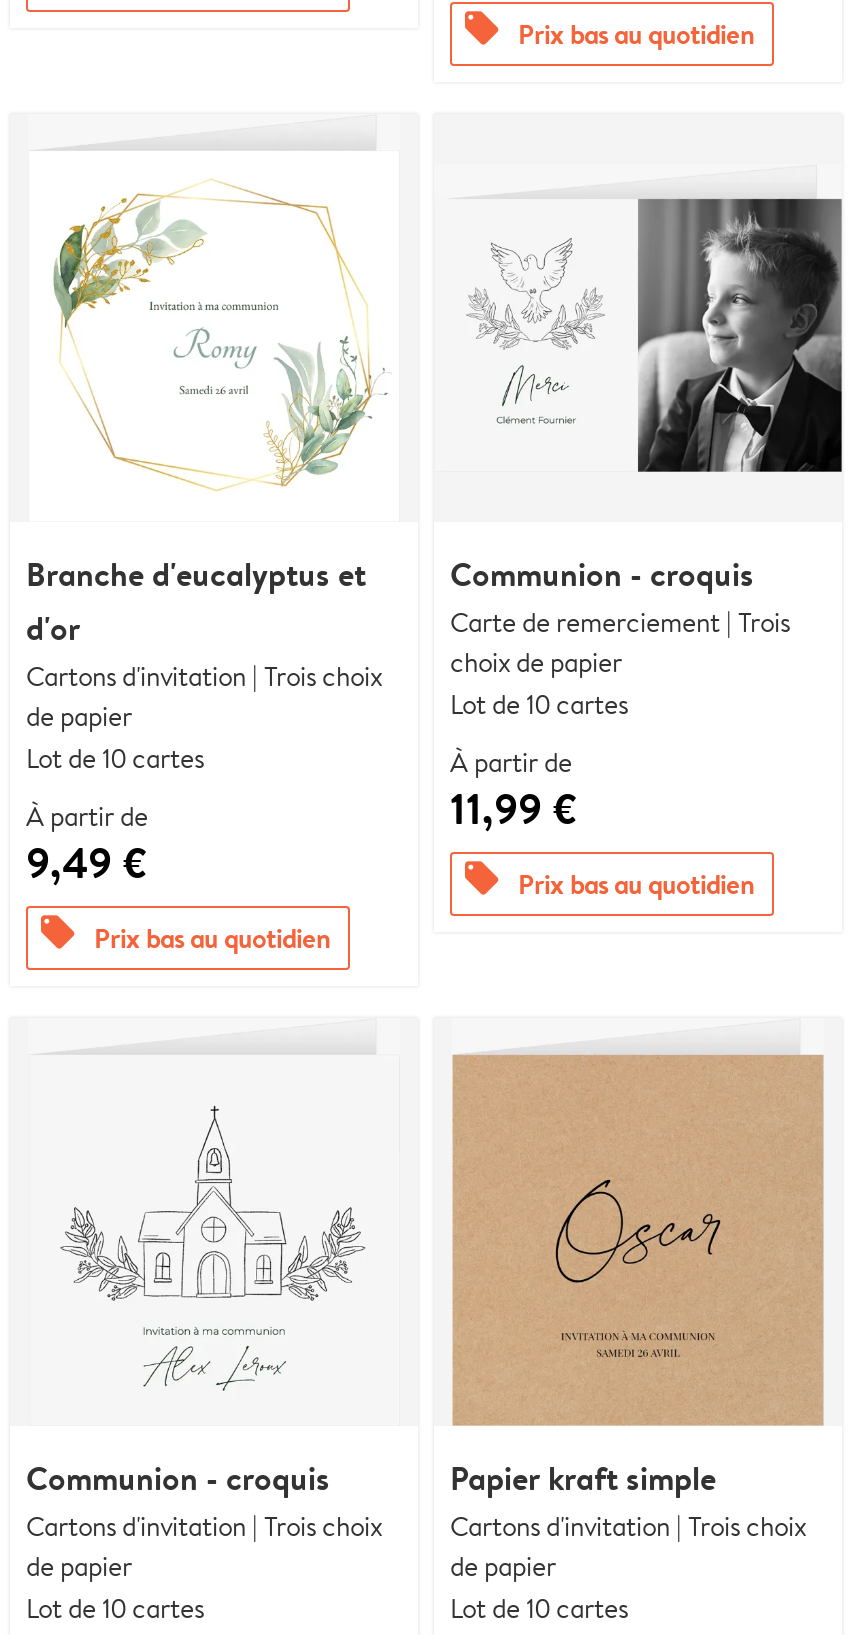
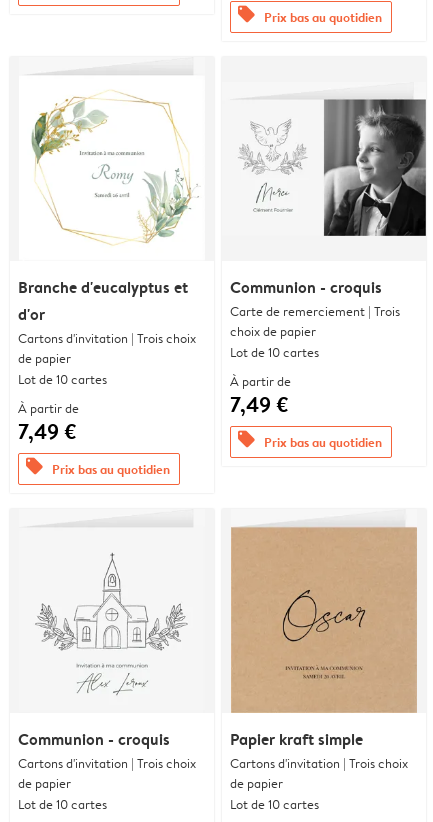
- 11,99 €
+ 7,49 €

- 9,49 €
+ 7,49 €
